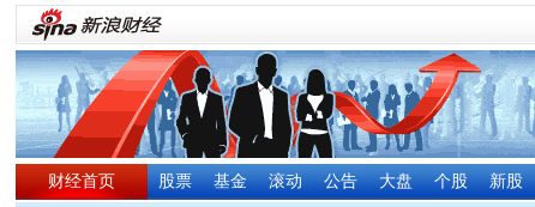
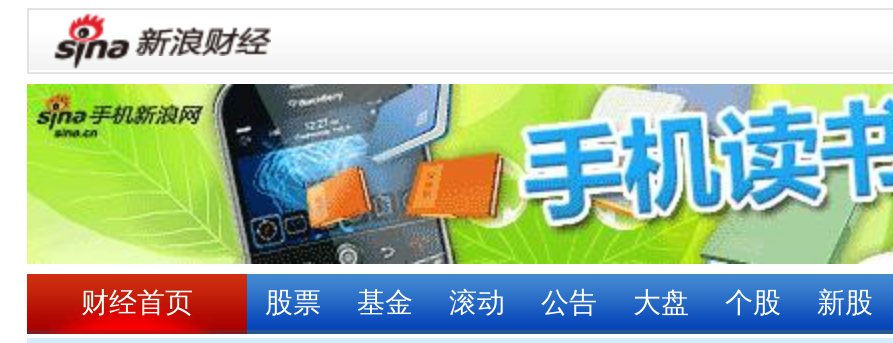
- [image]
+ [image]
